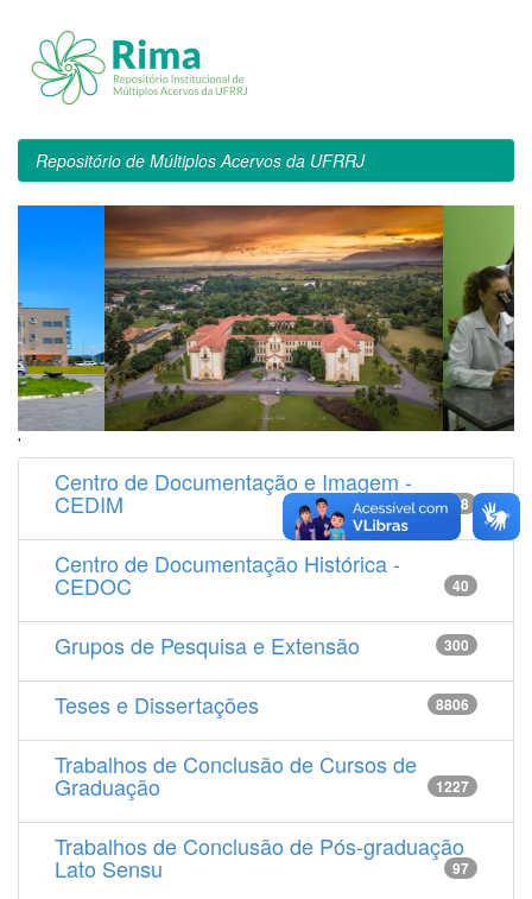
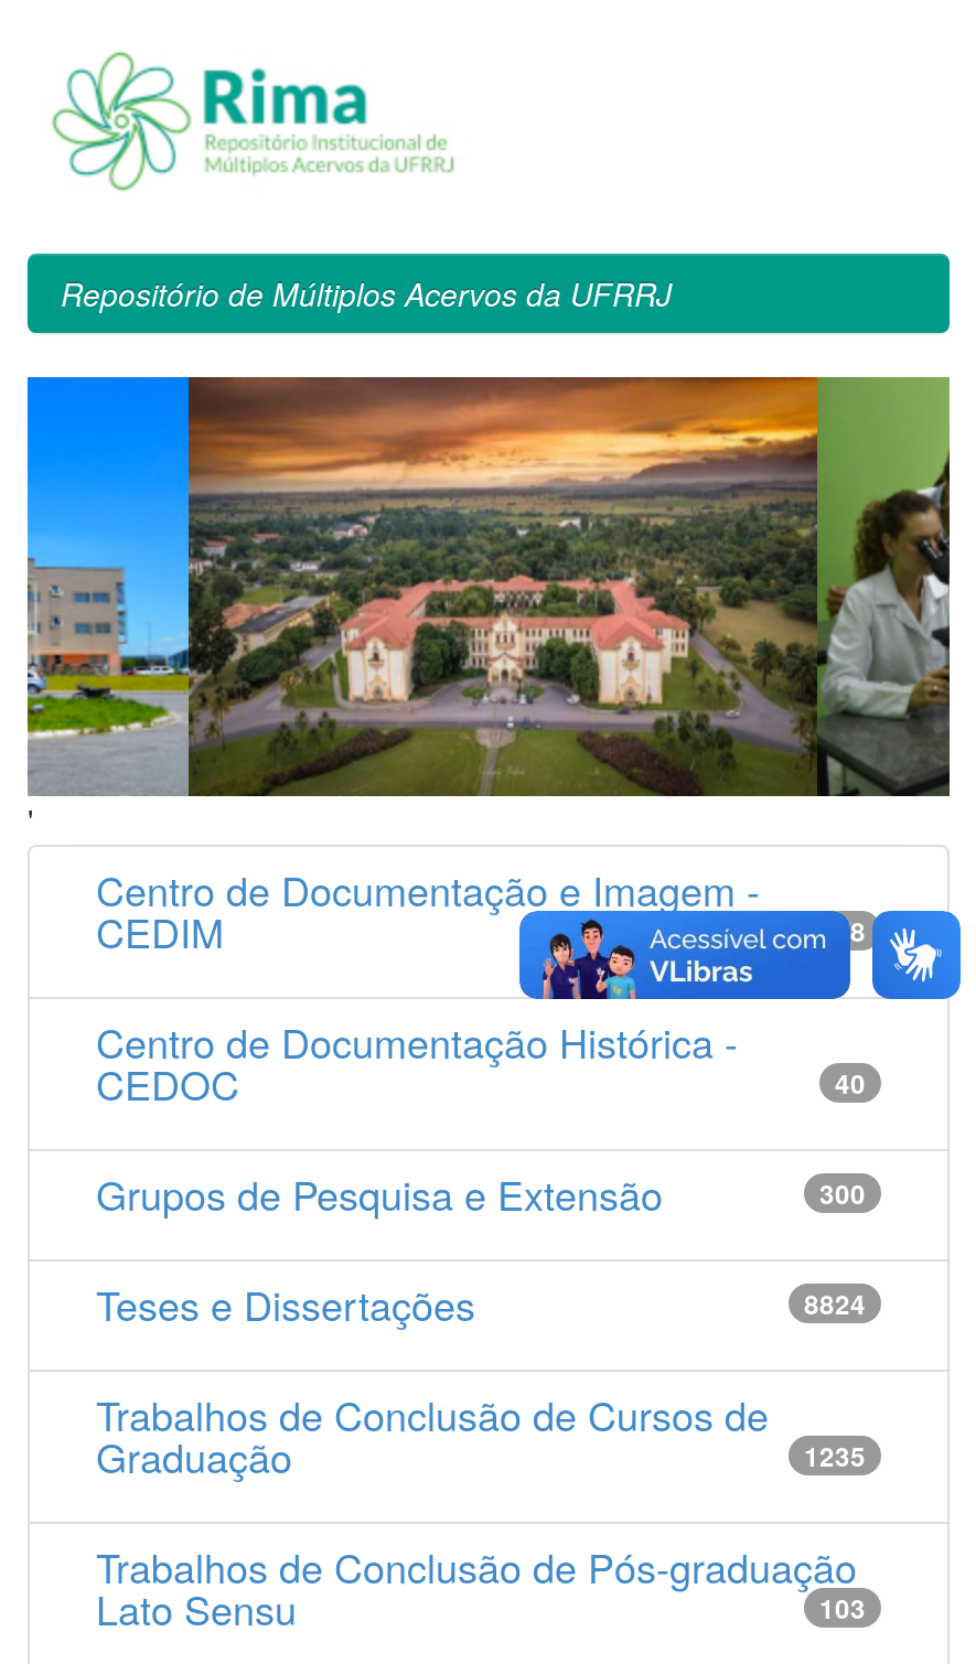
- 8806
+ 8824

- 1227
+ 1235

- 97
+ 103
